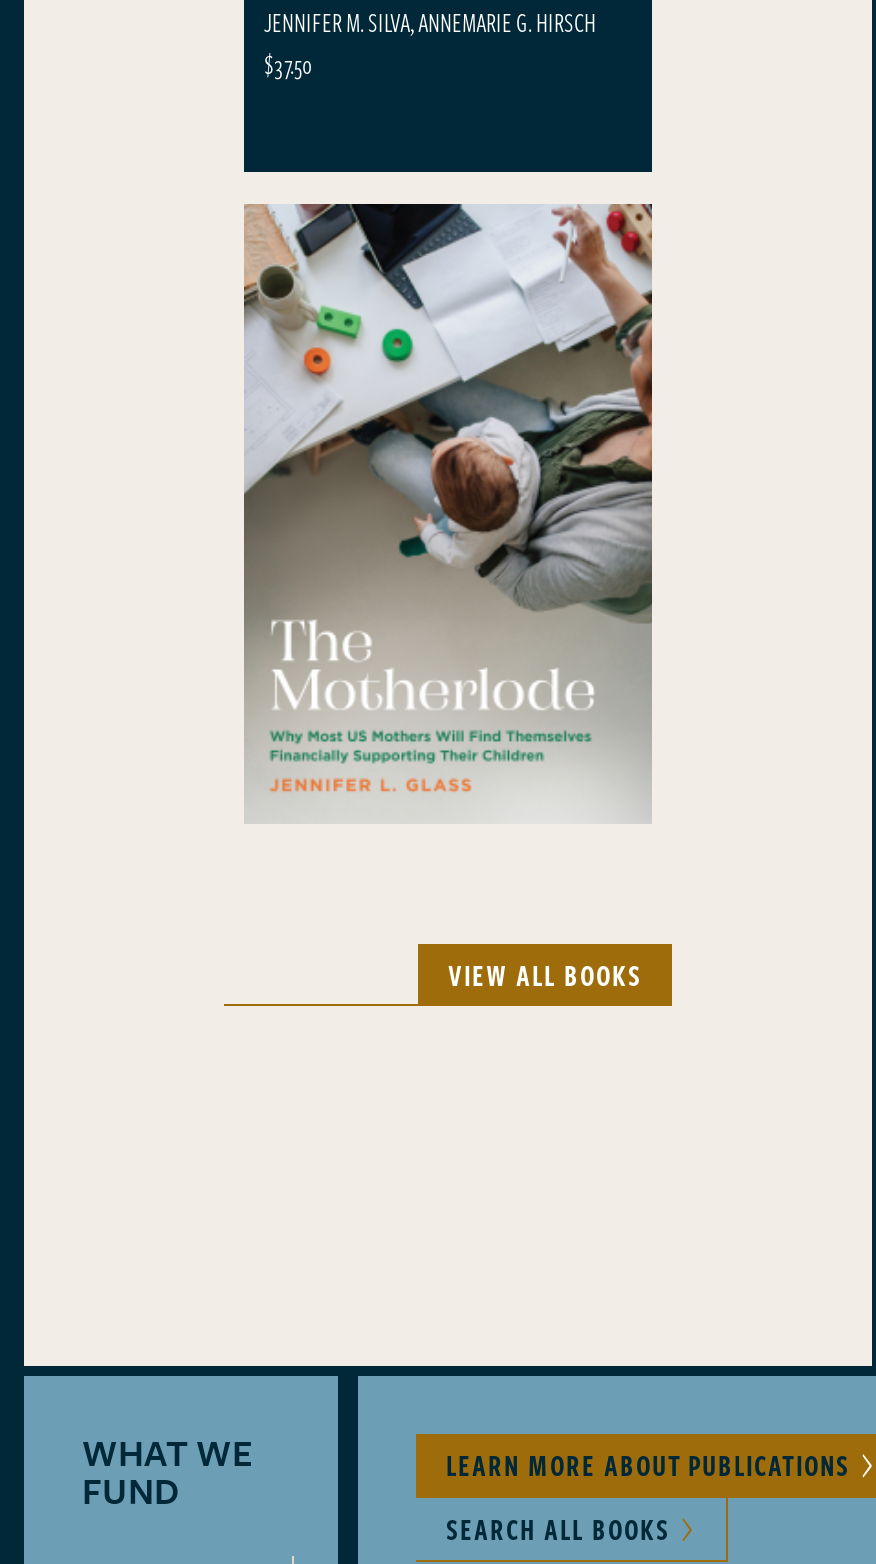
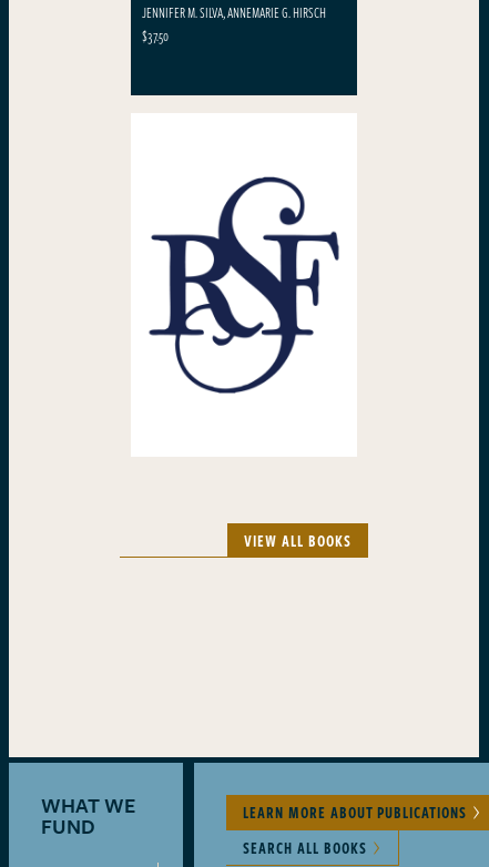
- [image]
+ [image]
